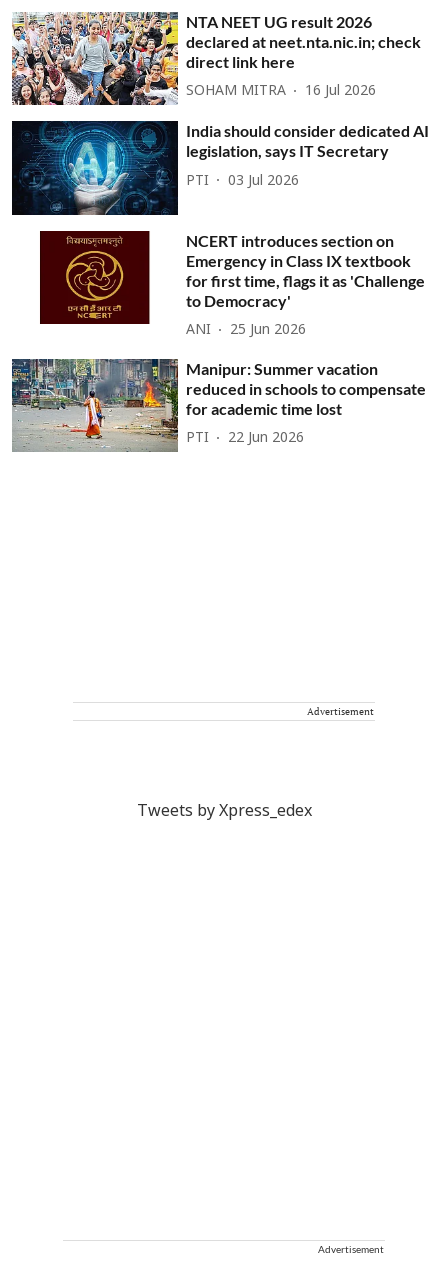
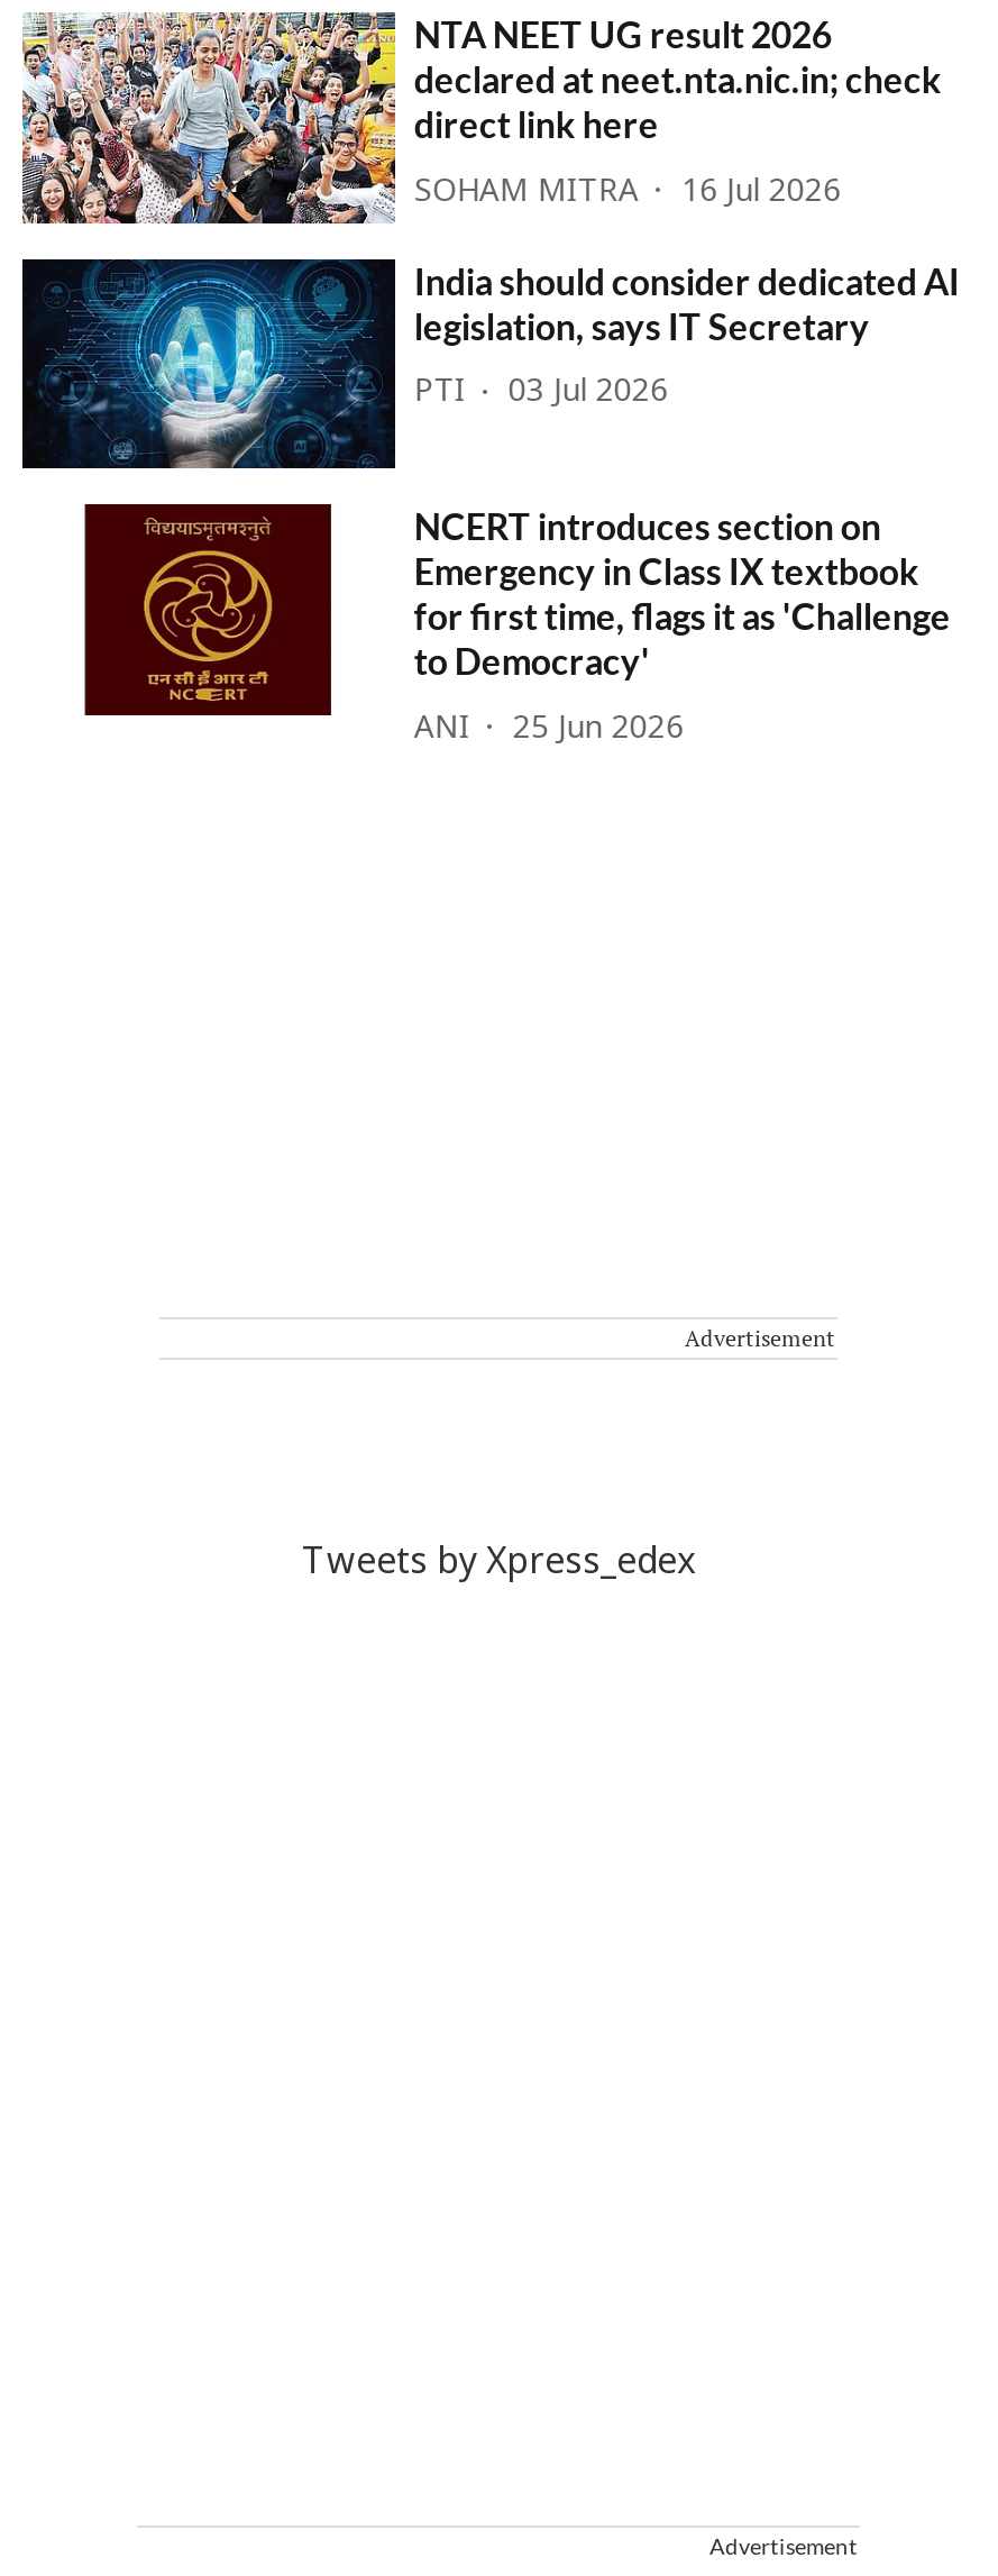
- [image]
- Manipur: Summer vacation
- reduced in schools to compensate
- for academic time lost
- PTI
- 22 Jun 2026
